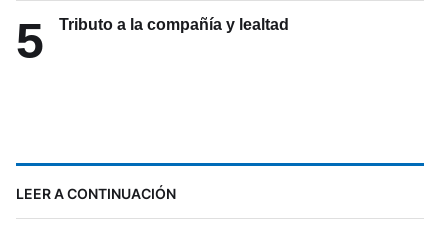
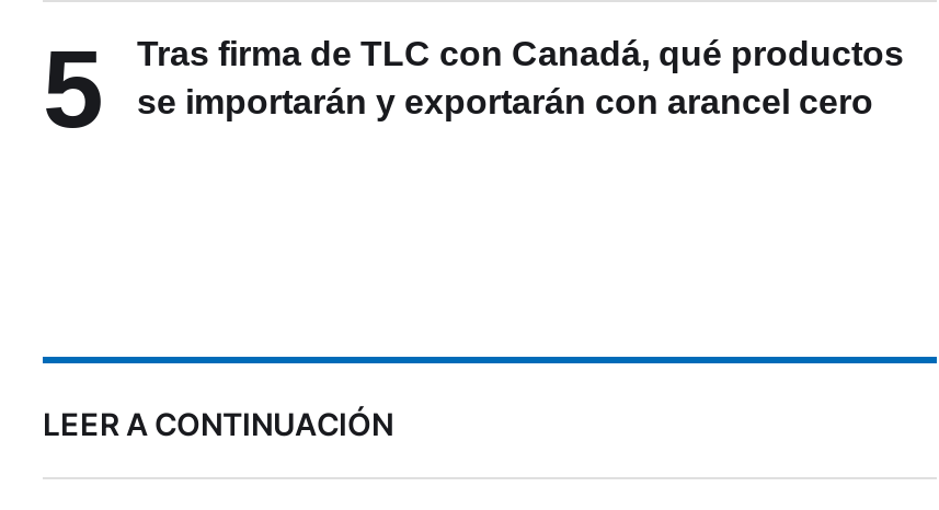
- Tributo a la compañía y lealtad
+ Tras firma de TLC con Canadá, qué productos
+ se importarán y exportarán con arancel cero
